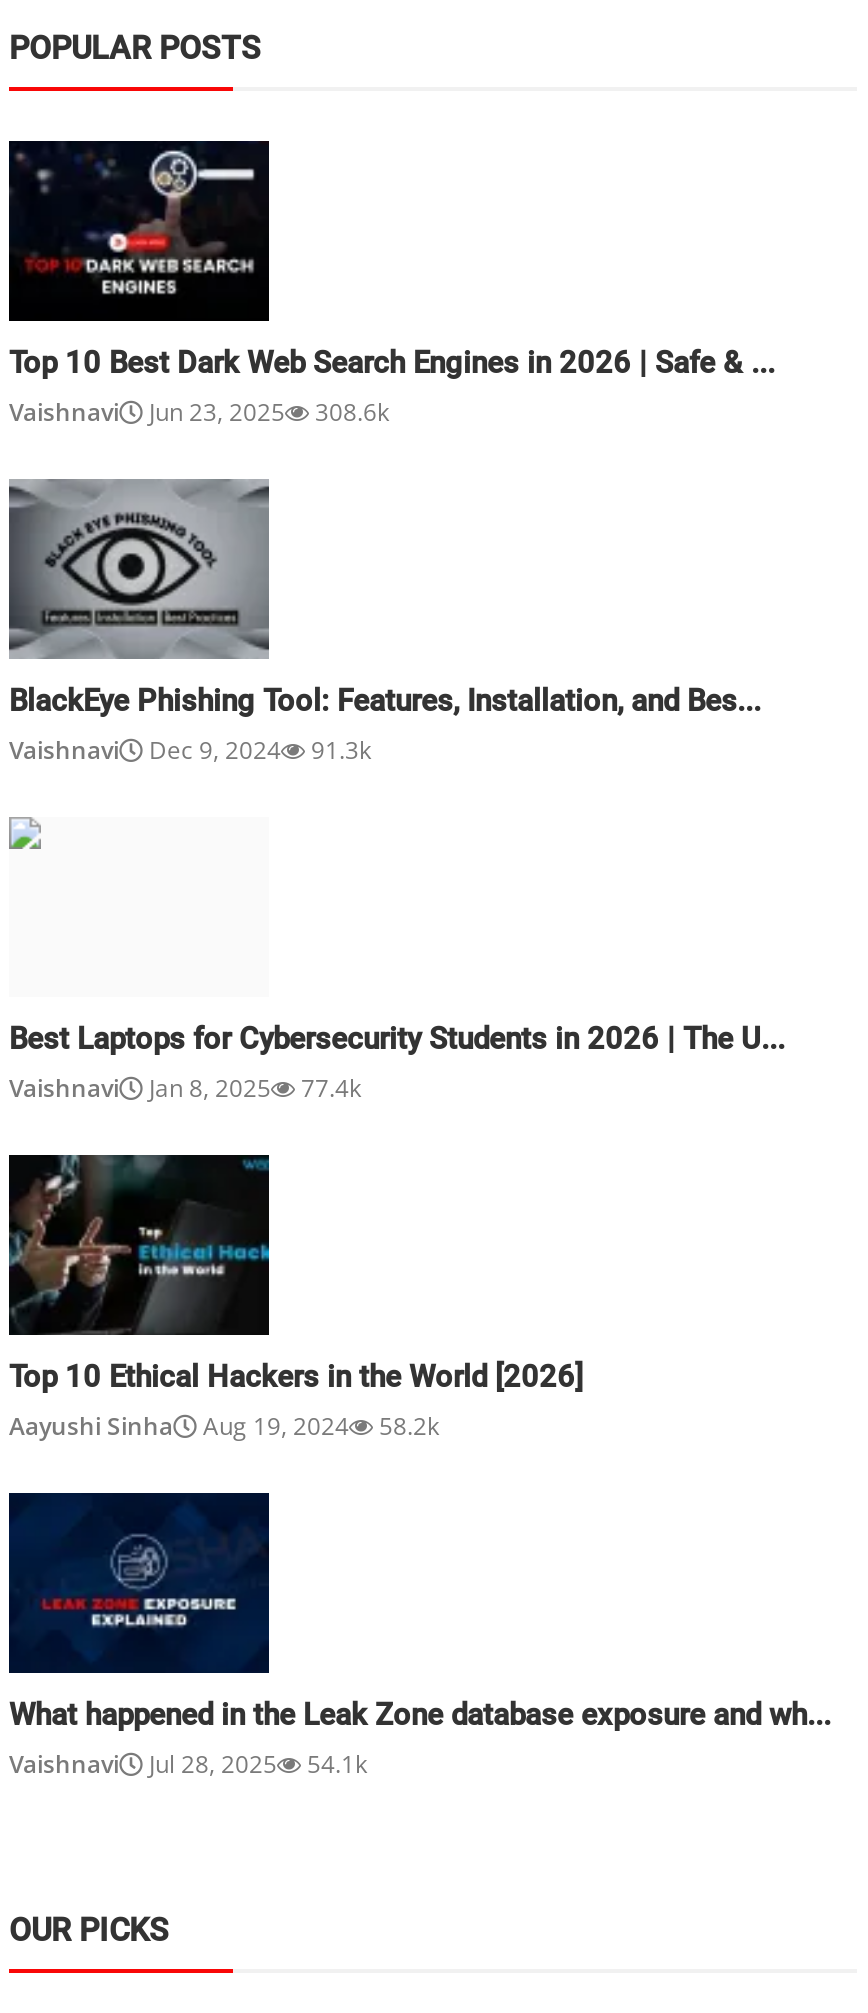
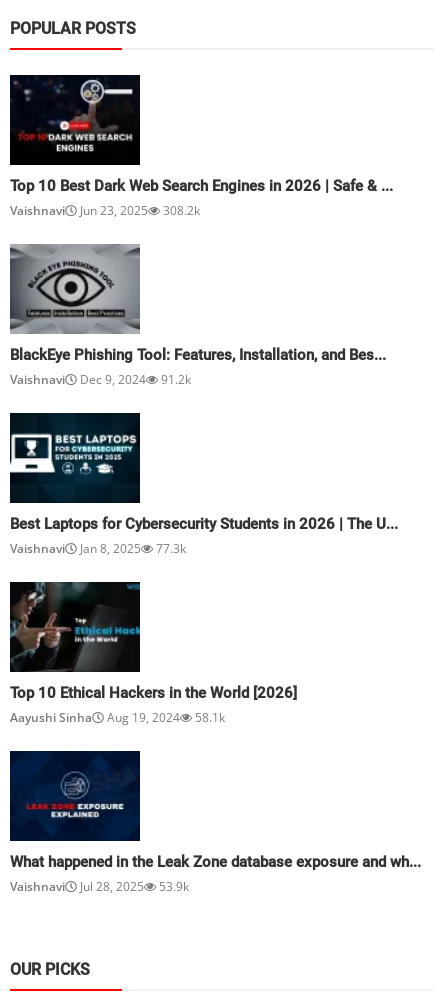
- Vaishnavi Jun 23, 2025 308.6k
+ Vaishnavi Jun 23, 2025 308.2k

- Vaishnavi Dec 9, 2024 91.3k
+ Vaishnavi Dec 9, 2024 91.2k

+ [image]

- Vaishnavi Jan 8, 2025 77.4k
+ Vaishnavi Jan 8, 2025 77.3k

- Aayushi Sinha Aug 19, 2024 58.2k
+ Aayushi Sinha Aug 19, 2024 58.1k

- Vaishnavi Jul 28, 2025 54.1k
+ Vaishnavi Jul 28, 2025 53.9k
